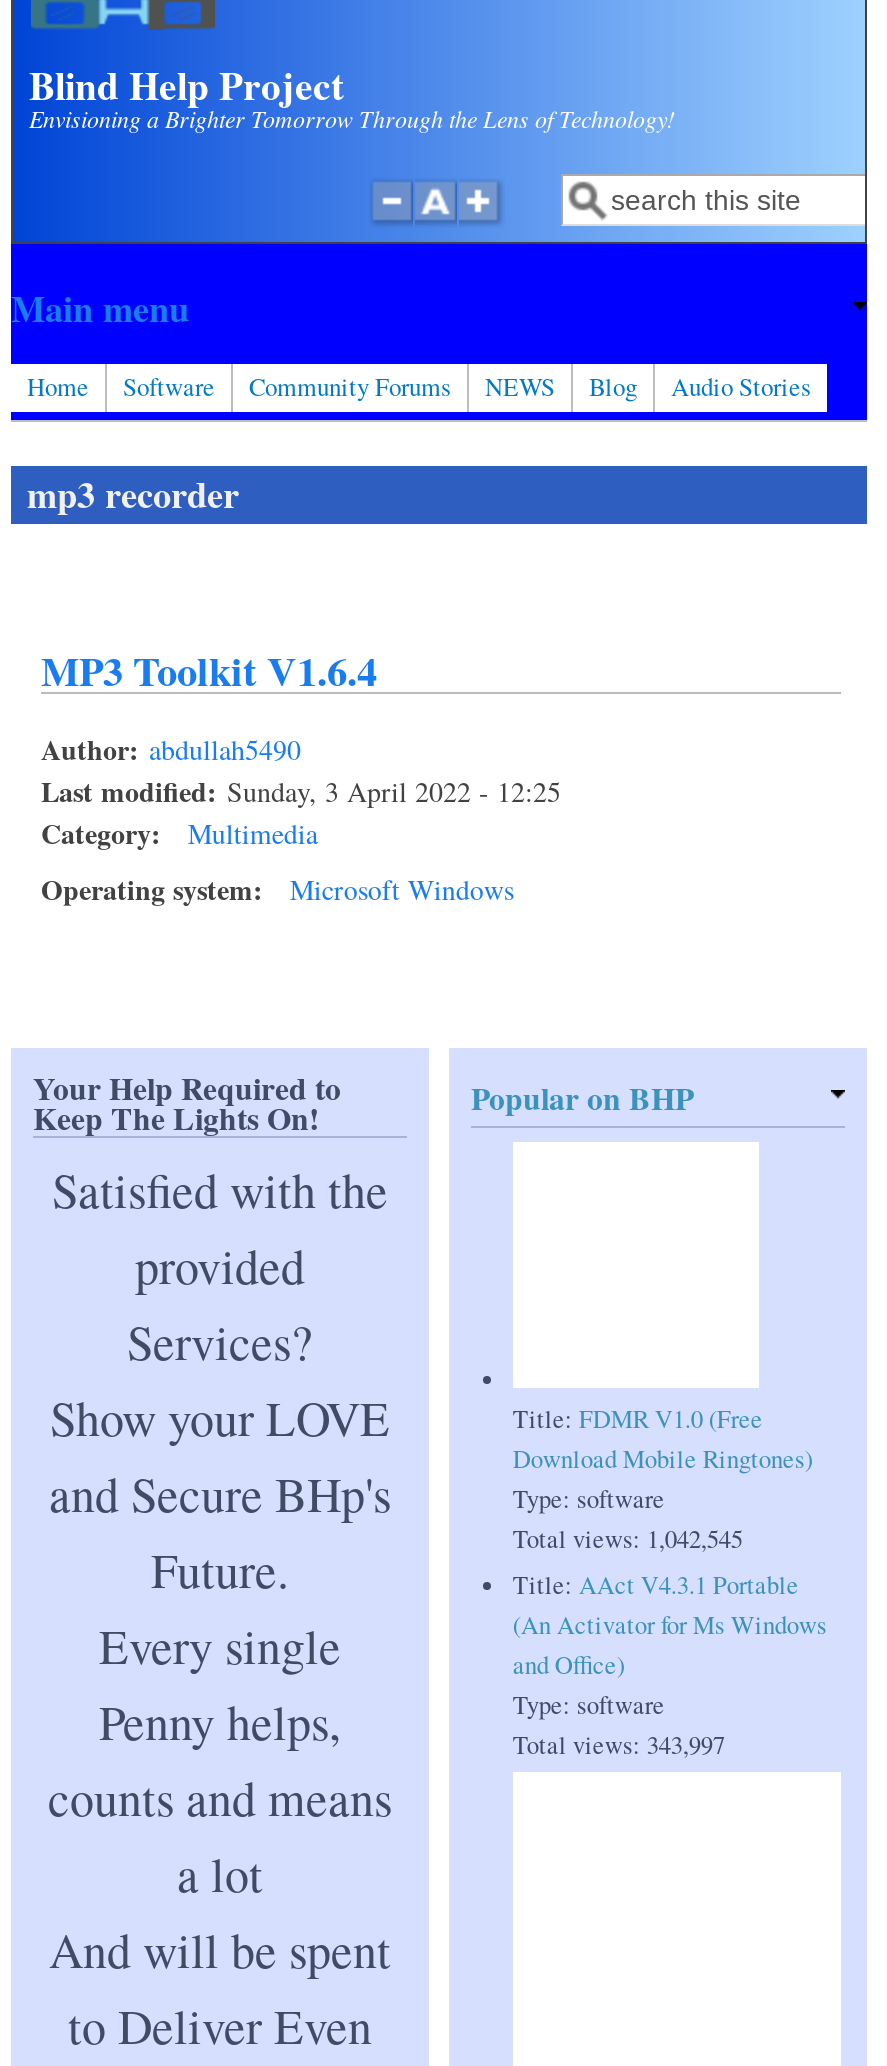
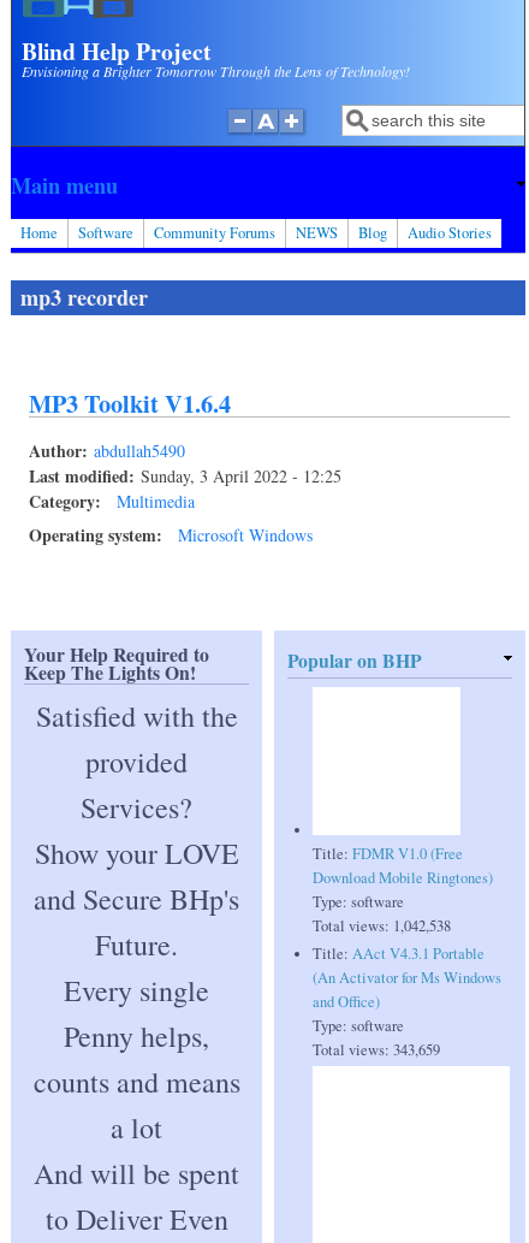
- Total views: 1,042,545
+ Total views: 1,042,538

- Total views: 343,997
+ Total views: 343,659
